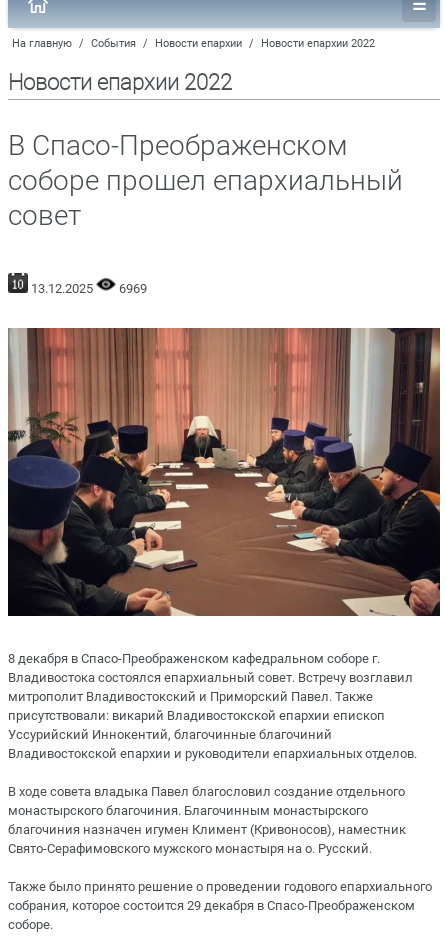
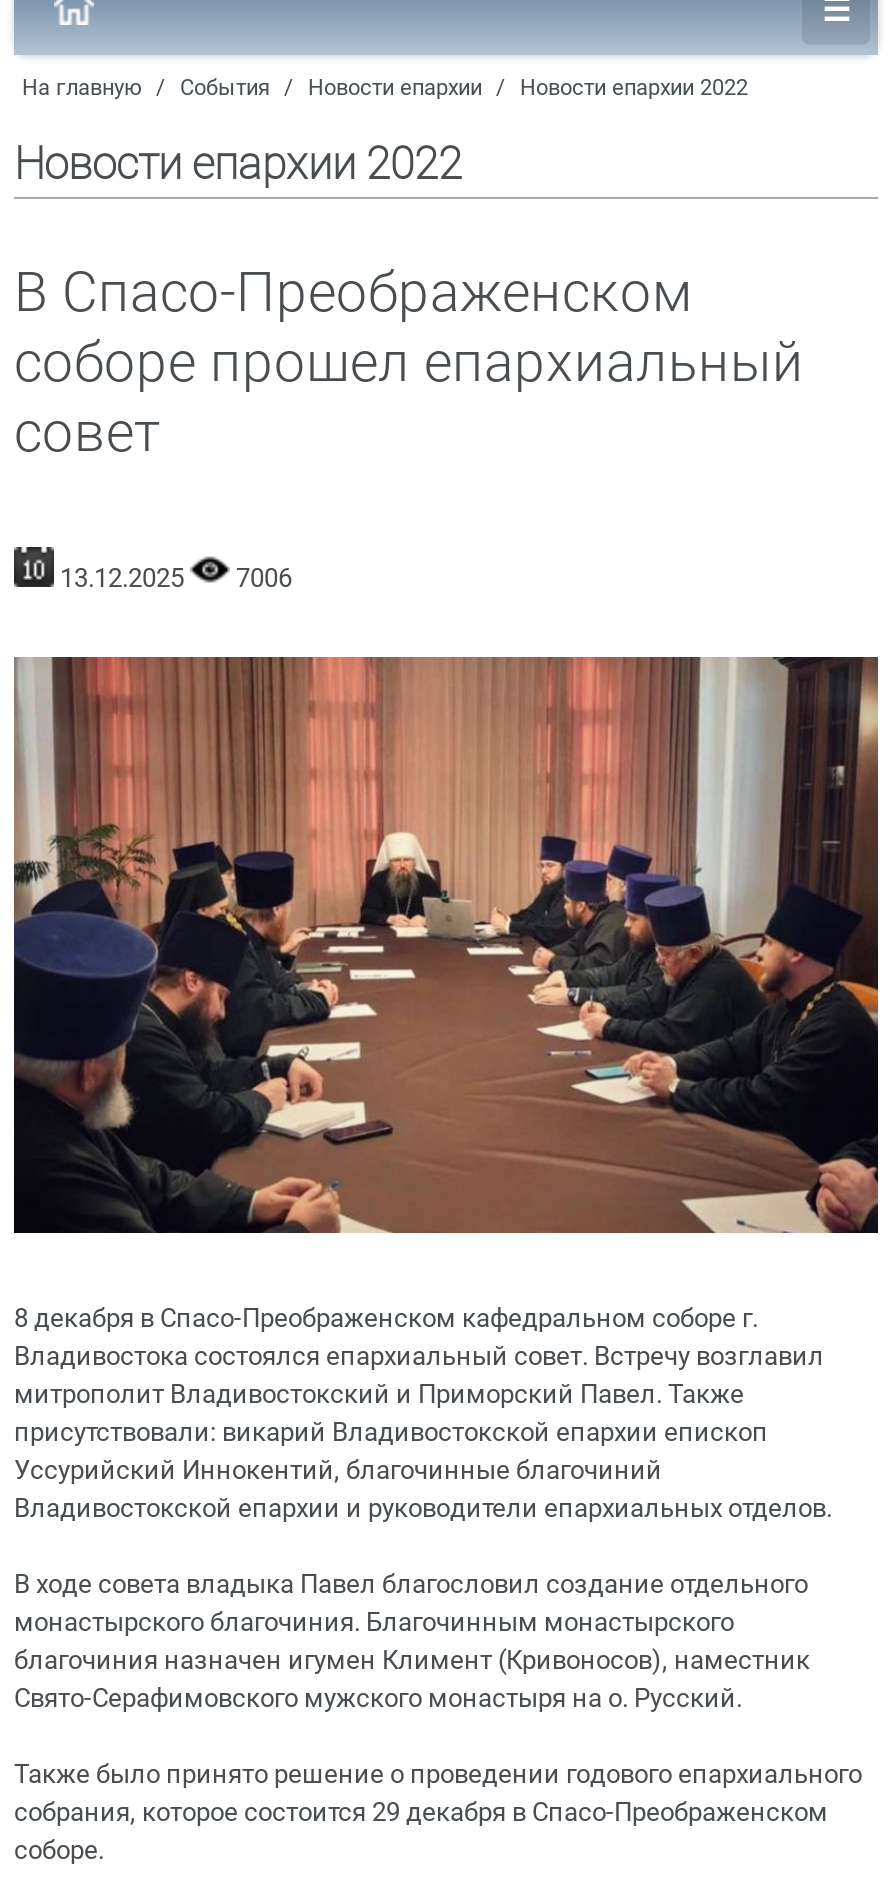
- 13.12.2025 6969
+ 13.12.2025 7006
